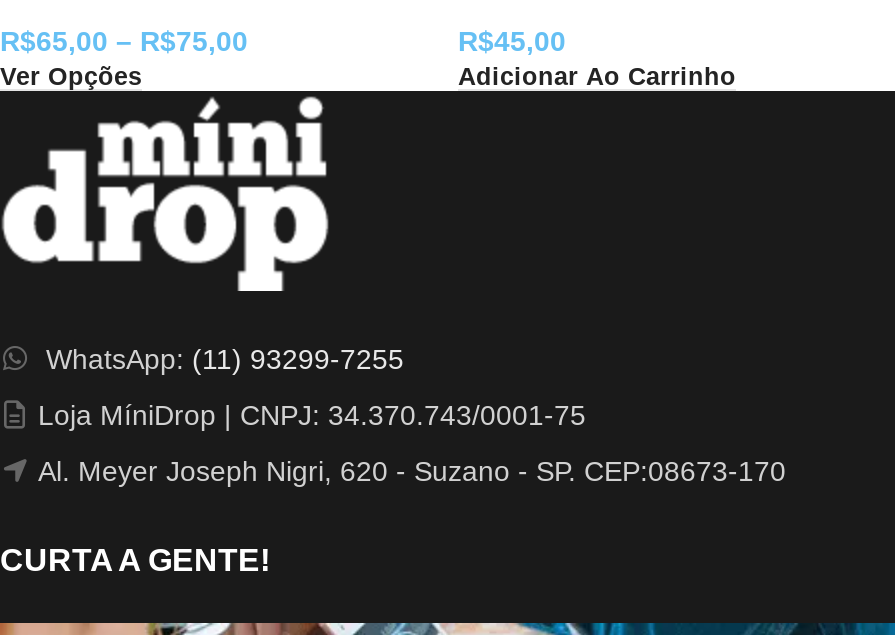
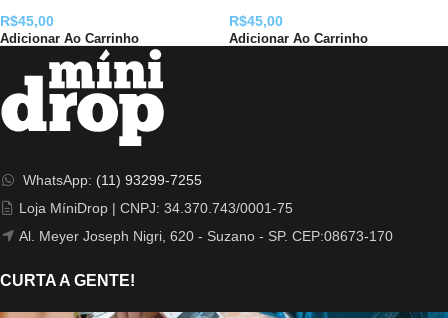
- R$65,00 – R$75,00
- Ver Opções
+ R$45,00
+ Adicionar Ao Carrinho
